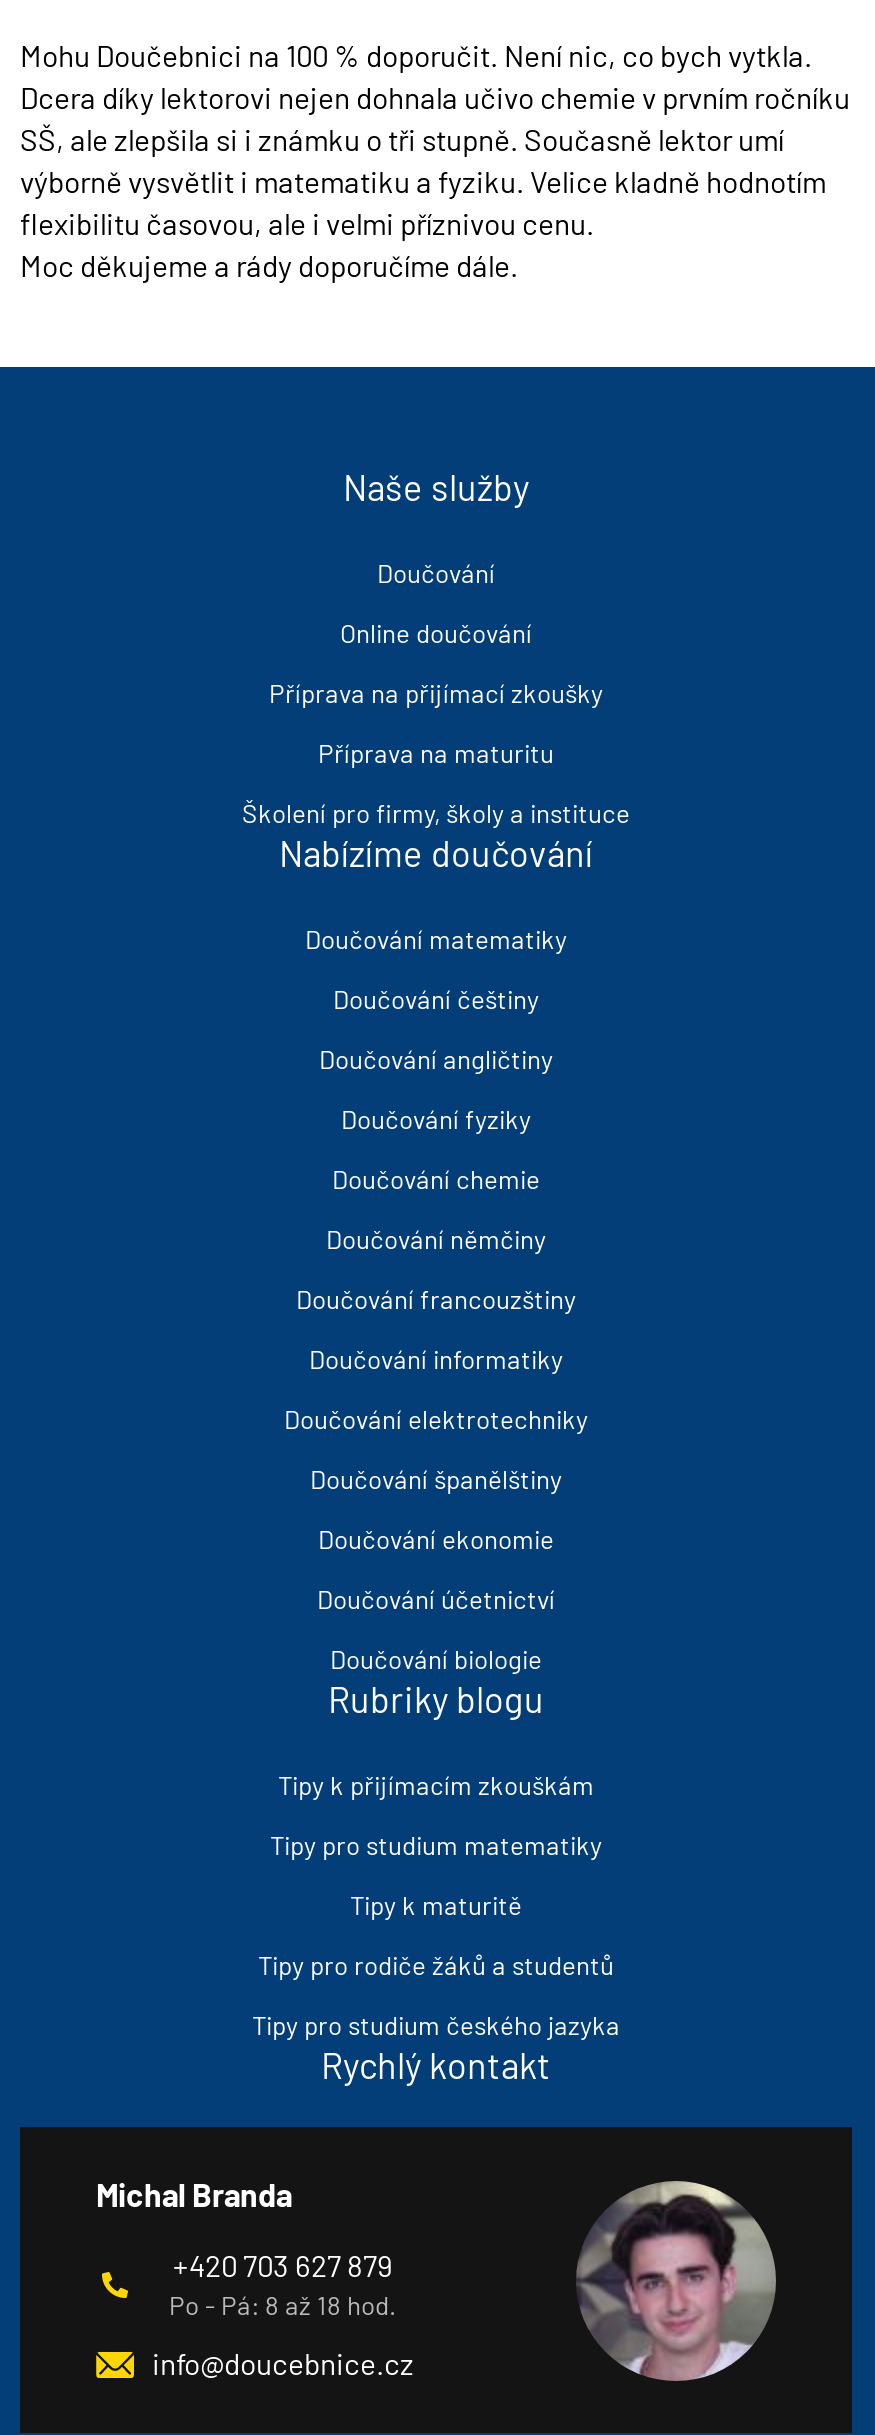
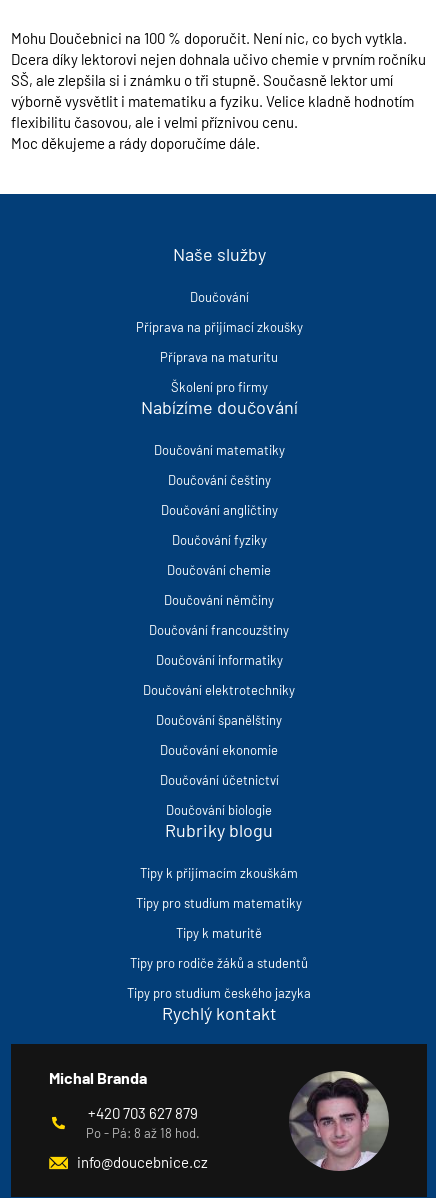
- Online doučování

- Školení pro firmy, školy a instituce
+ Školení pro firmy
